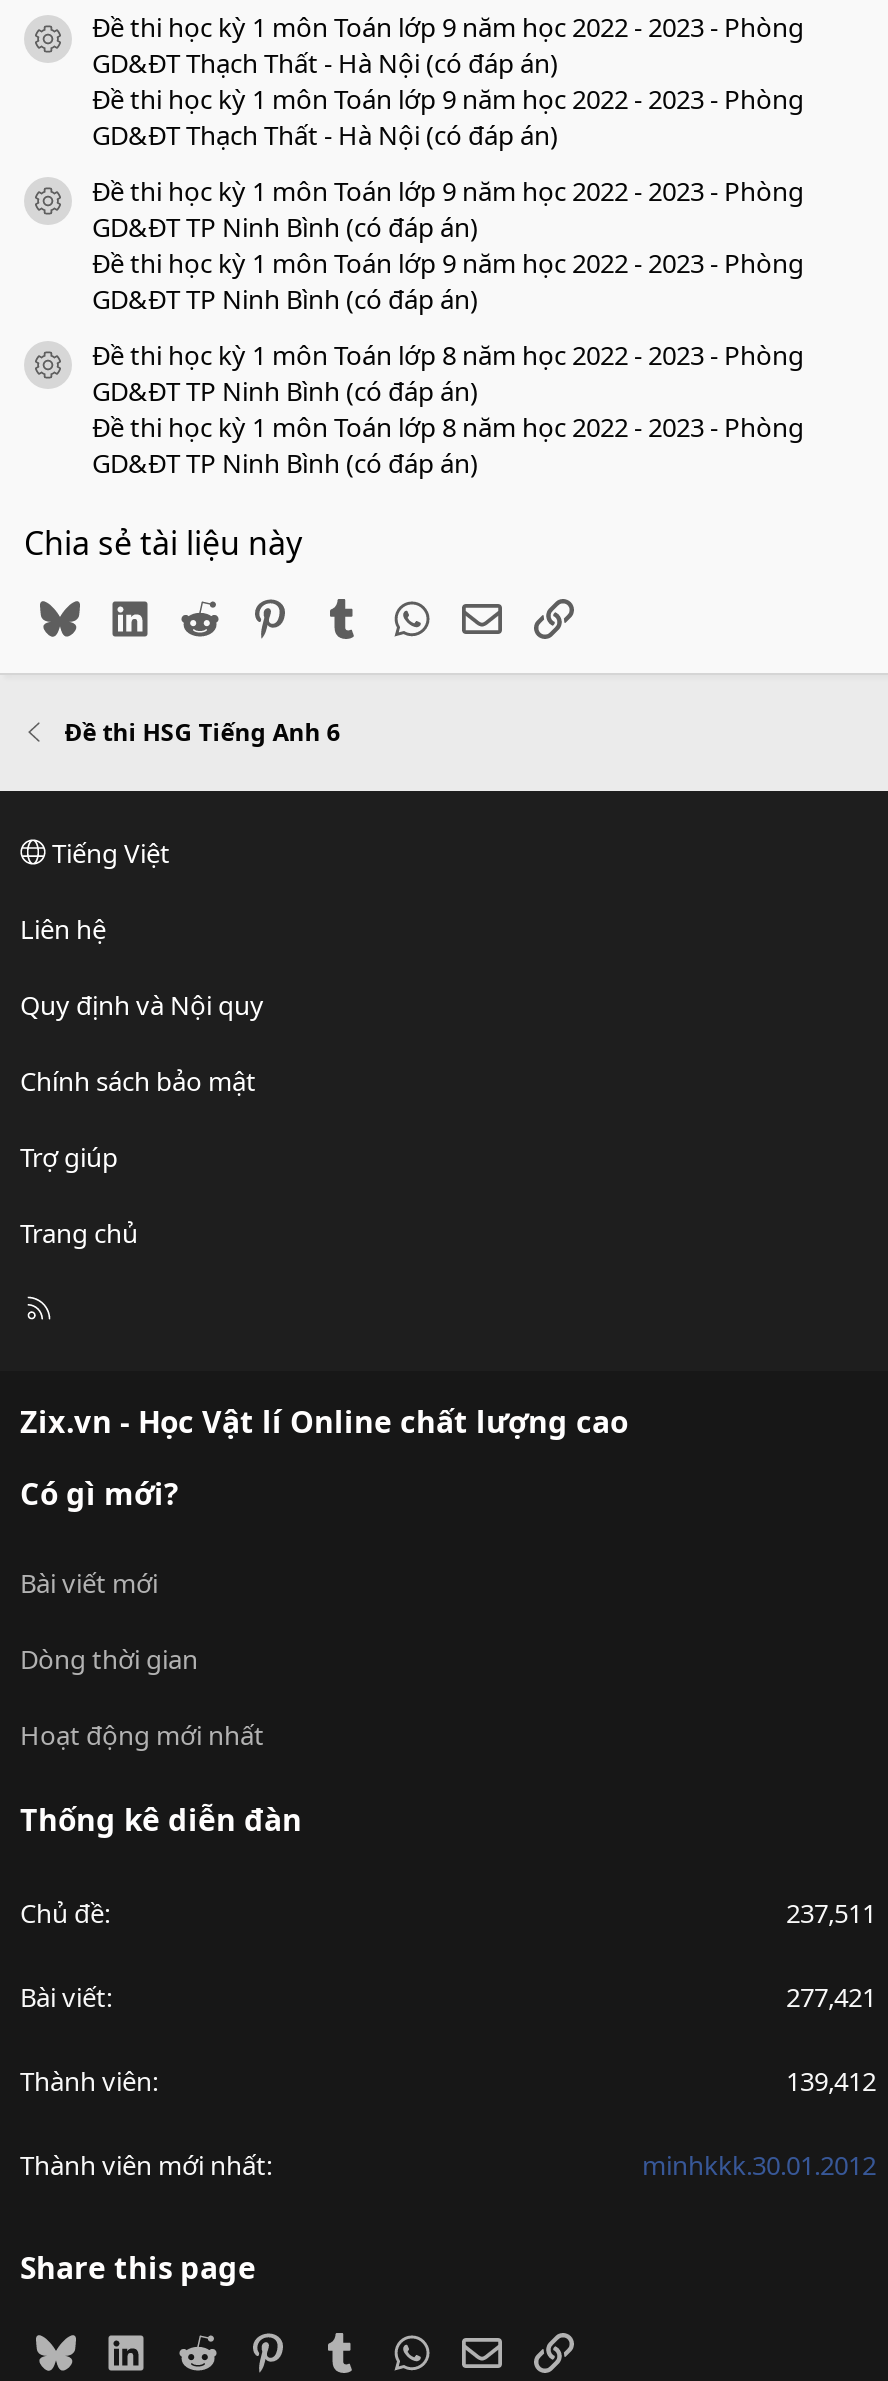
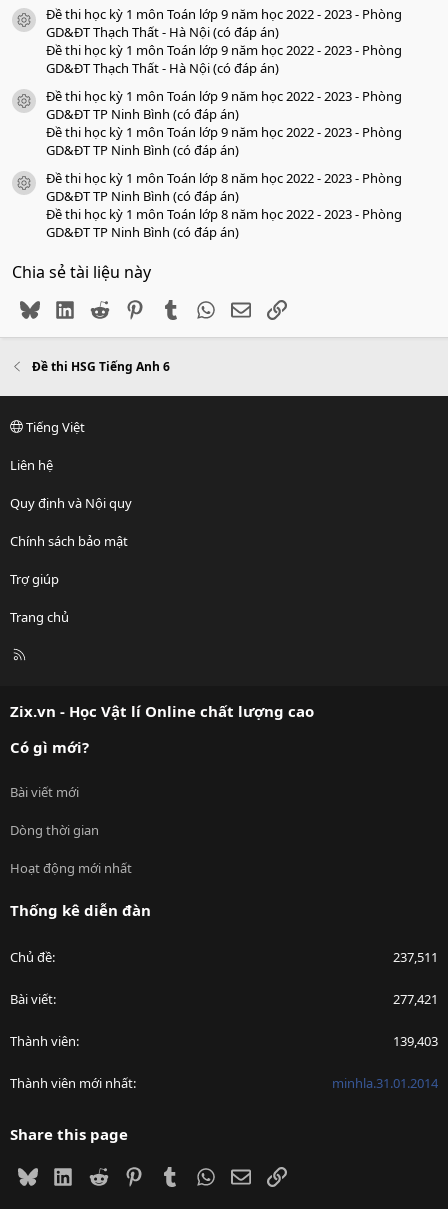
- 139,412
+ 139,403

- minhkkk.30.01.2012
+ minhla.31.01.2014
